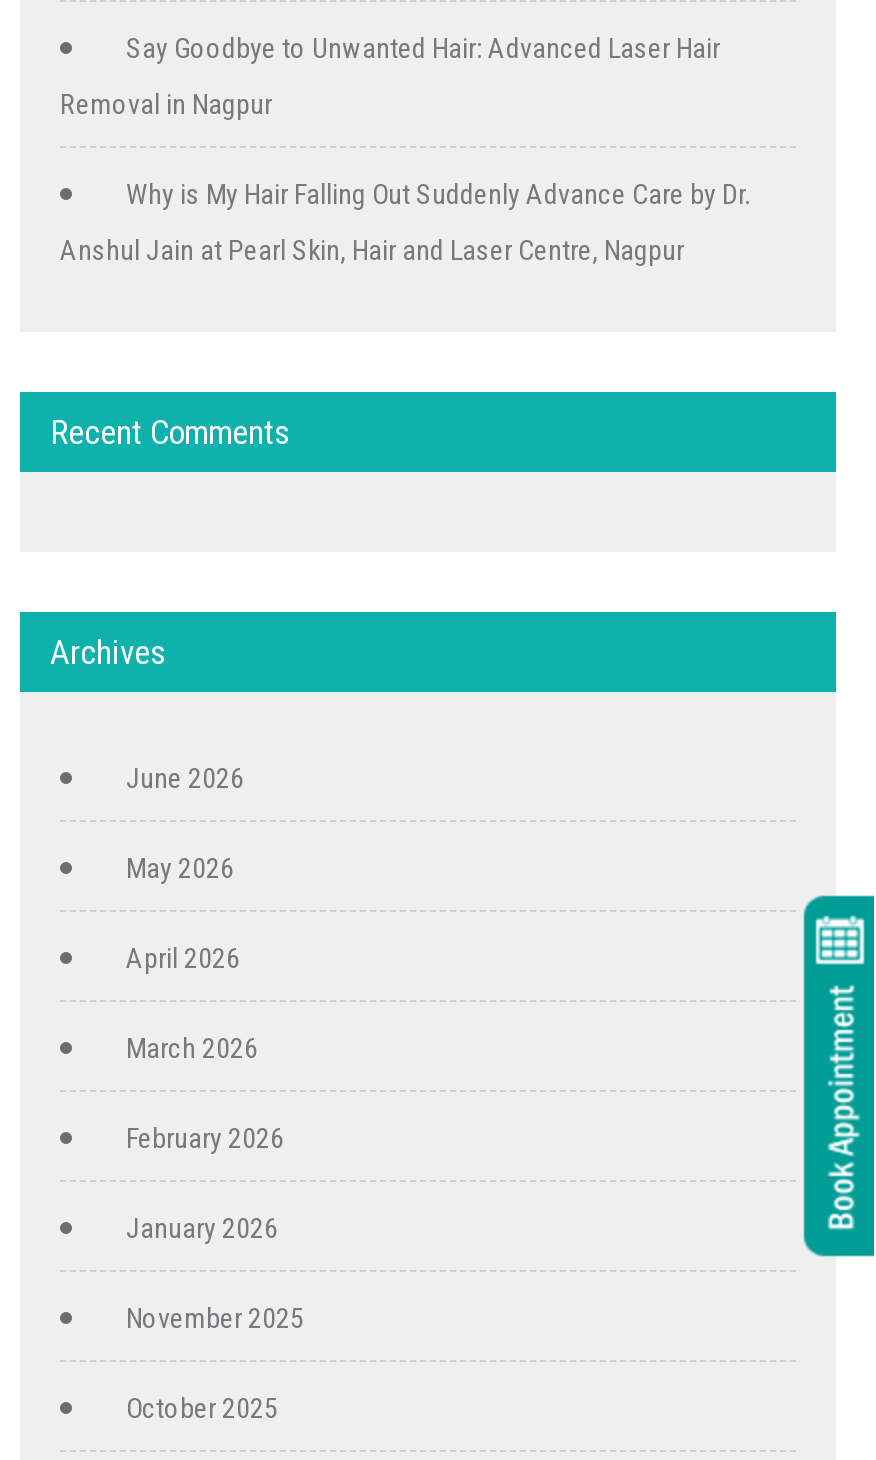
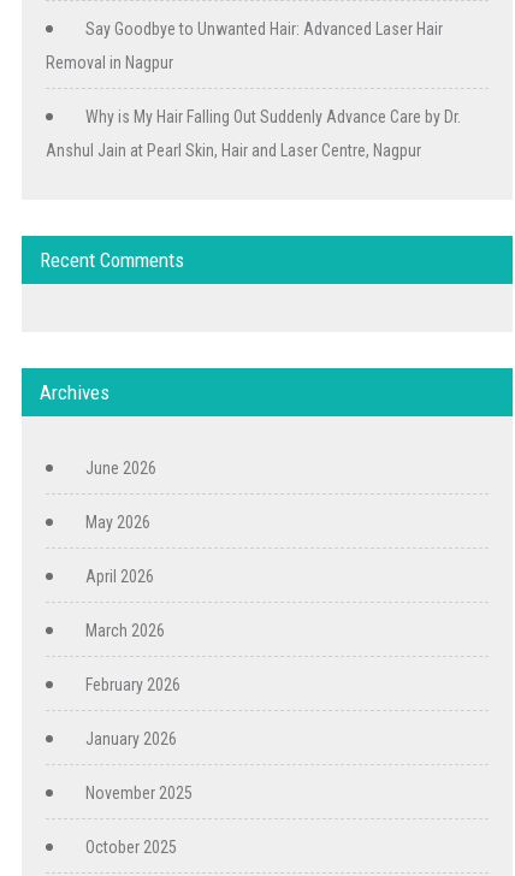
- [image]
